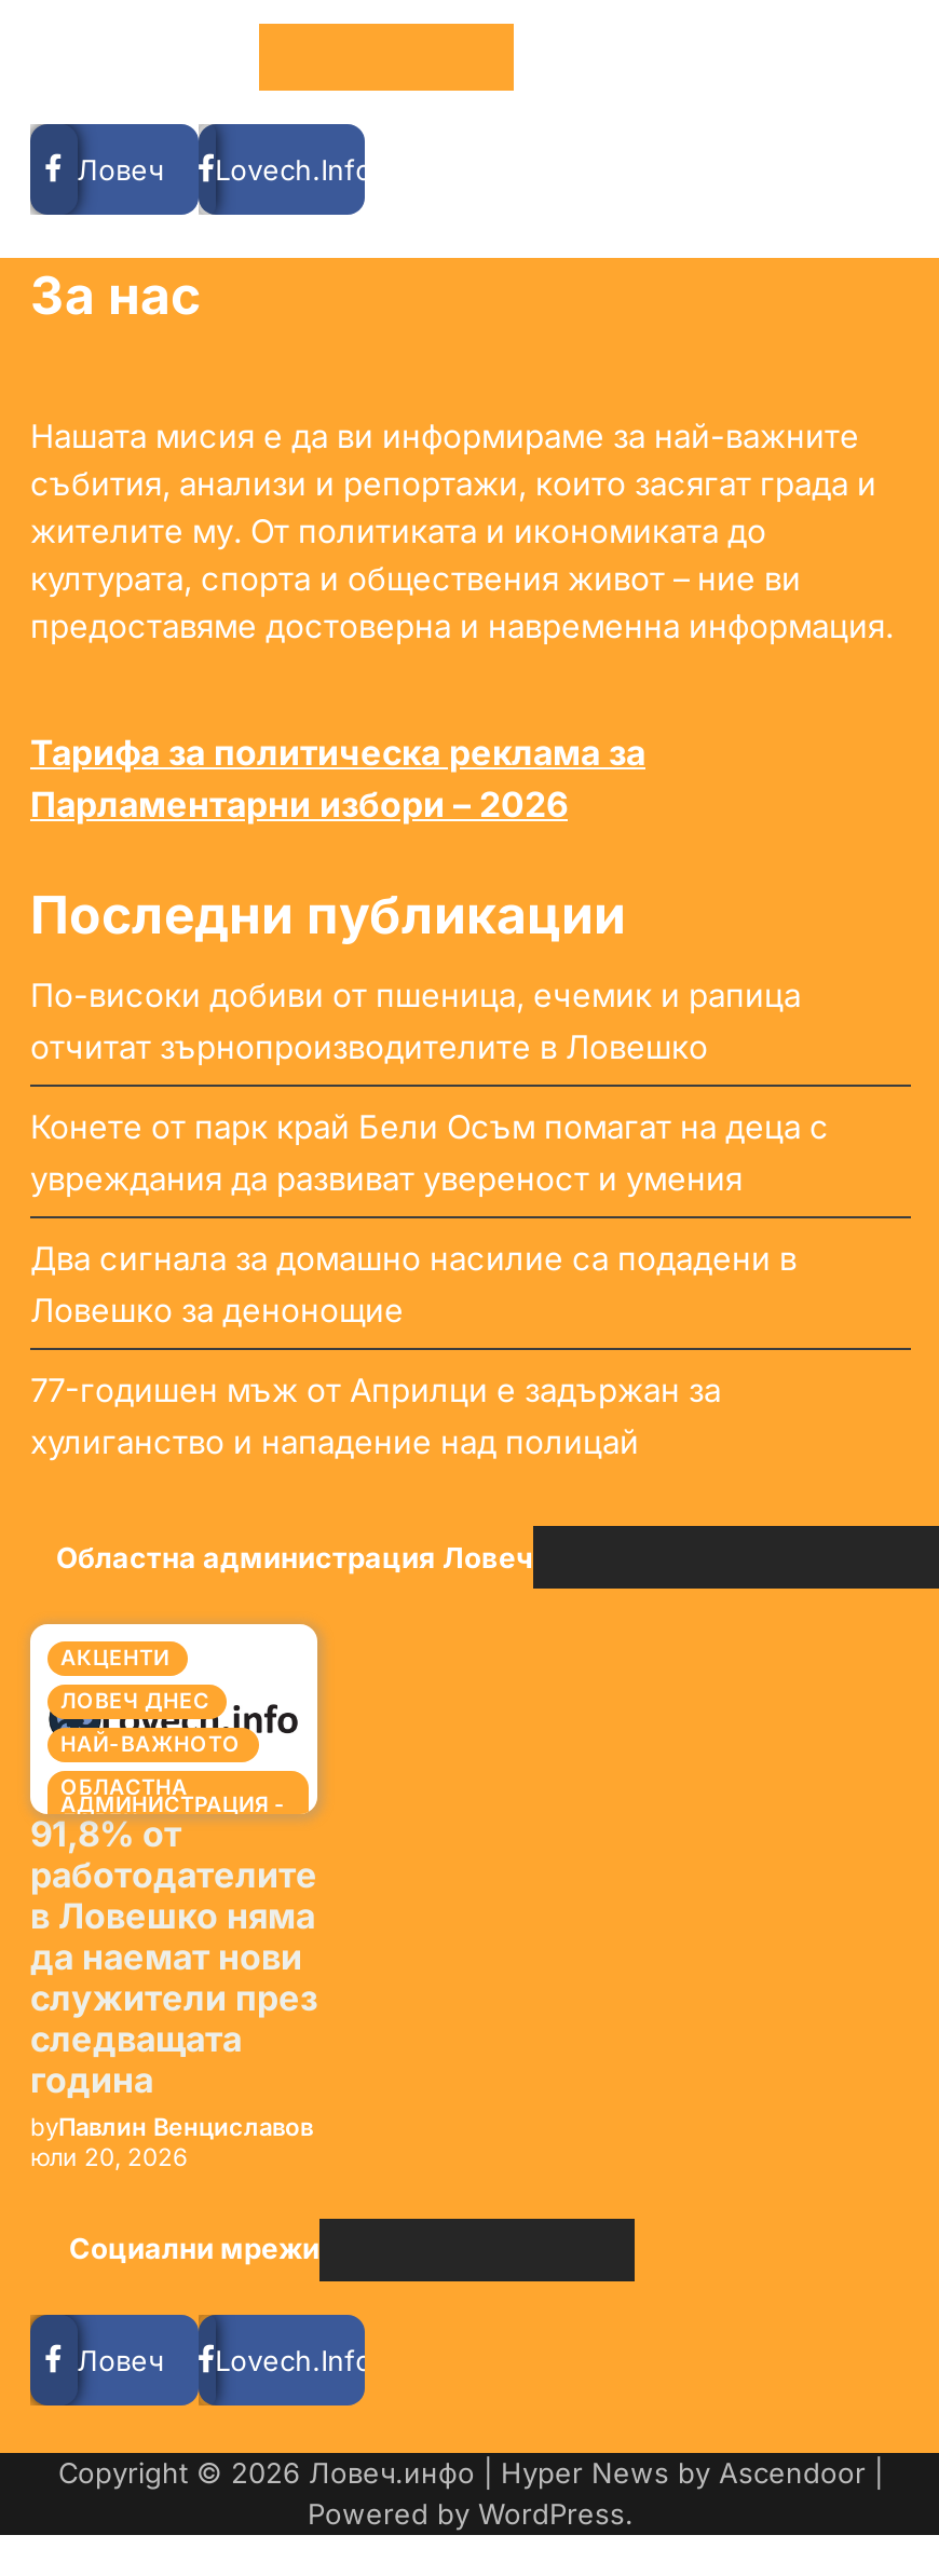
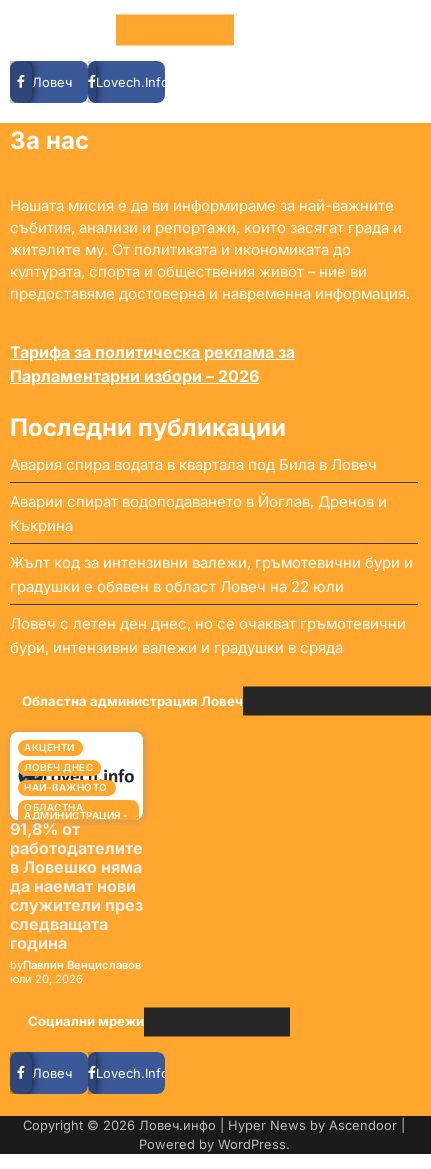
- По-високи добиви от пшеница, ечемик и рапица
- отчитат зърнопроизводителите в Ловешко
+ Авария спира водата в квартала под Била в Ловеч

- Конете от парк край Бели Осъм помагат на деца с
- увреждания да развиват увереност и умения
+ Аварии спират водоподаването в Йоглав, Дренов и
+ Къкрина

- Два сигнала за домашно насилие са подадени в
- Ловешко за денонощие
+ Жълт код за интензивни валежи, гръмотевични бури и
+ градушки е обявен в област Ловеч на 22 юли

- 77-годишен мъж от Априлци е задържан за
- хулиганство и нападение над полицай
+ Ловеч с летен ден днес, но се очакват гръмотевични
+ бури, интензивни валежи и градушки в сряда
